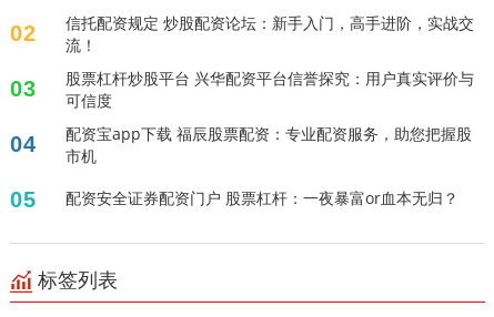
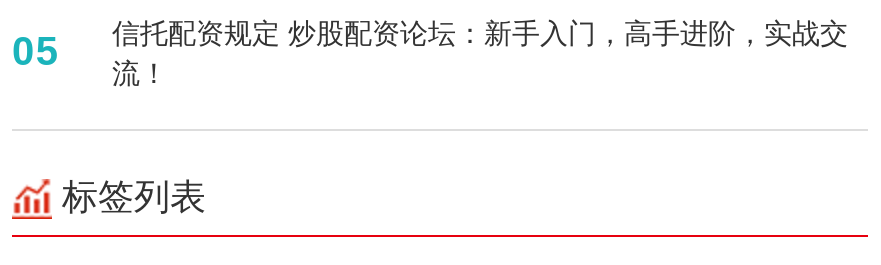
- 02 信托配资规定 炒股配资论坛：新手入门，高手进阶，实战交 流！
+ 05 信托配资规定 炒股配资论坛：新手入门，高手进阶，实战交 流！

- 03
- 股票杠杆炒股平台 兴华配资平台信誉探究：用户真实评价与
- 可信度
- 04
- 配资宝app下载 福辰股票配资：专业配资服务，助您把握股
- 市机
- 05
- 配资安全证券配资门户 股票杠杆：一夜暴富or血本无归？
